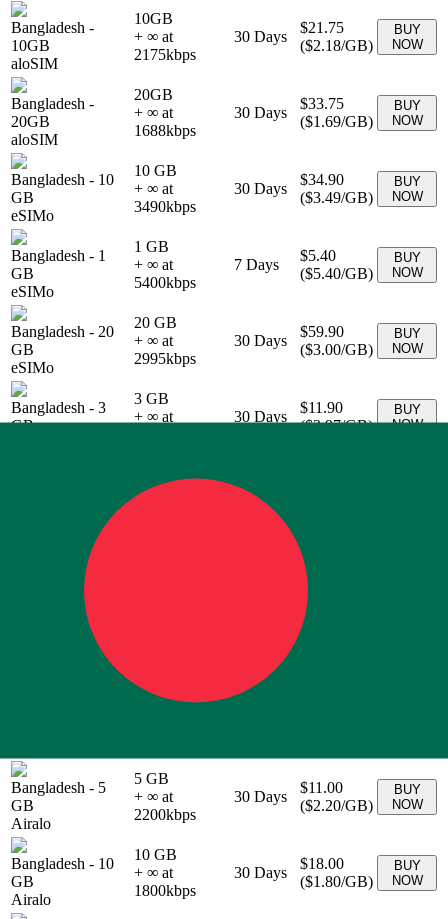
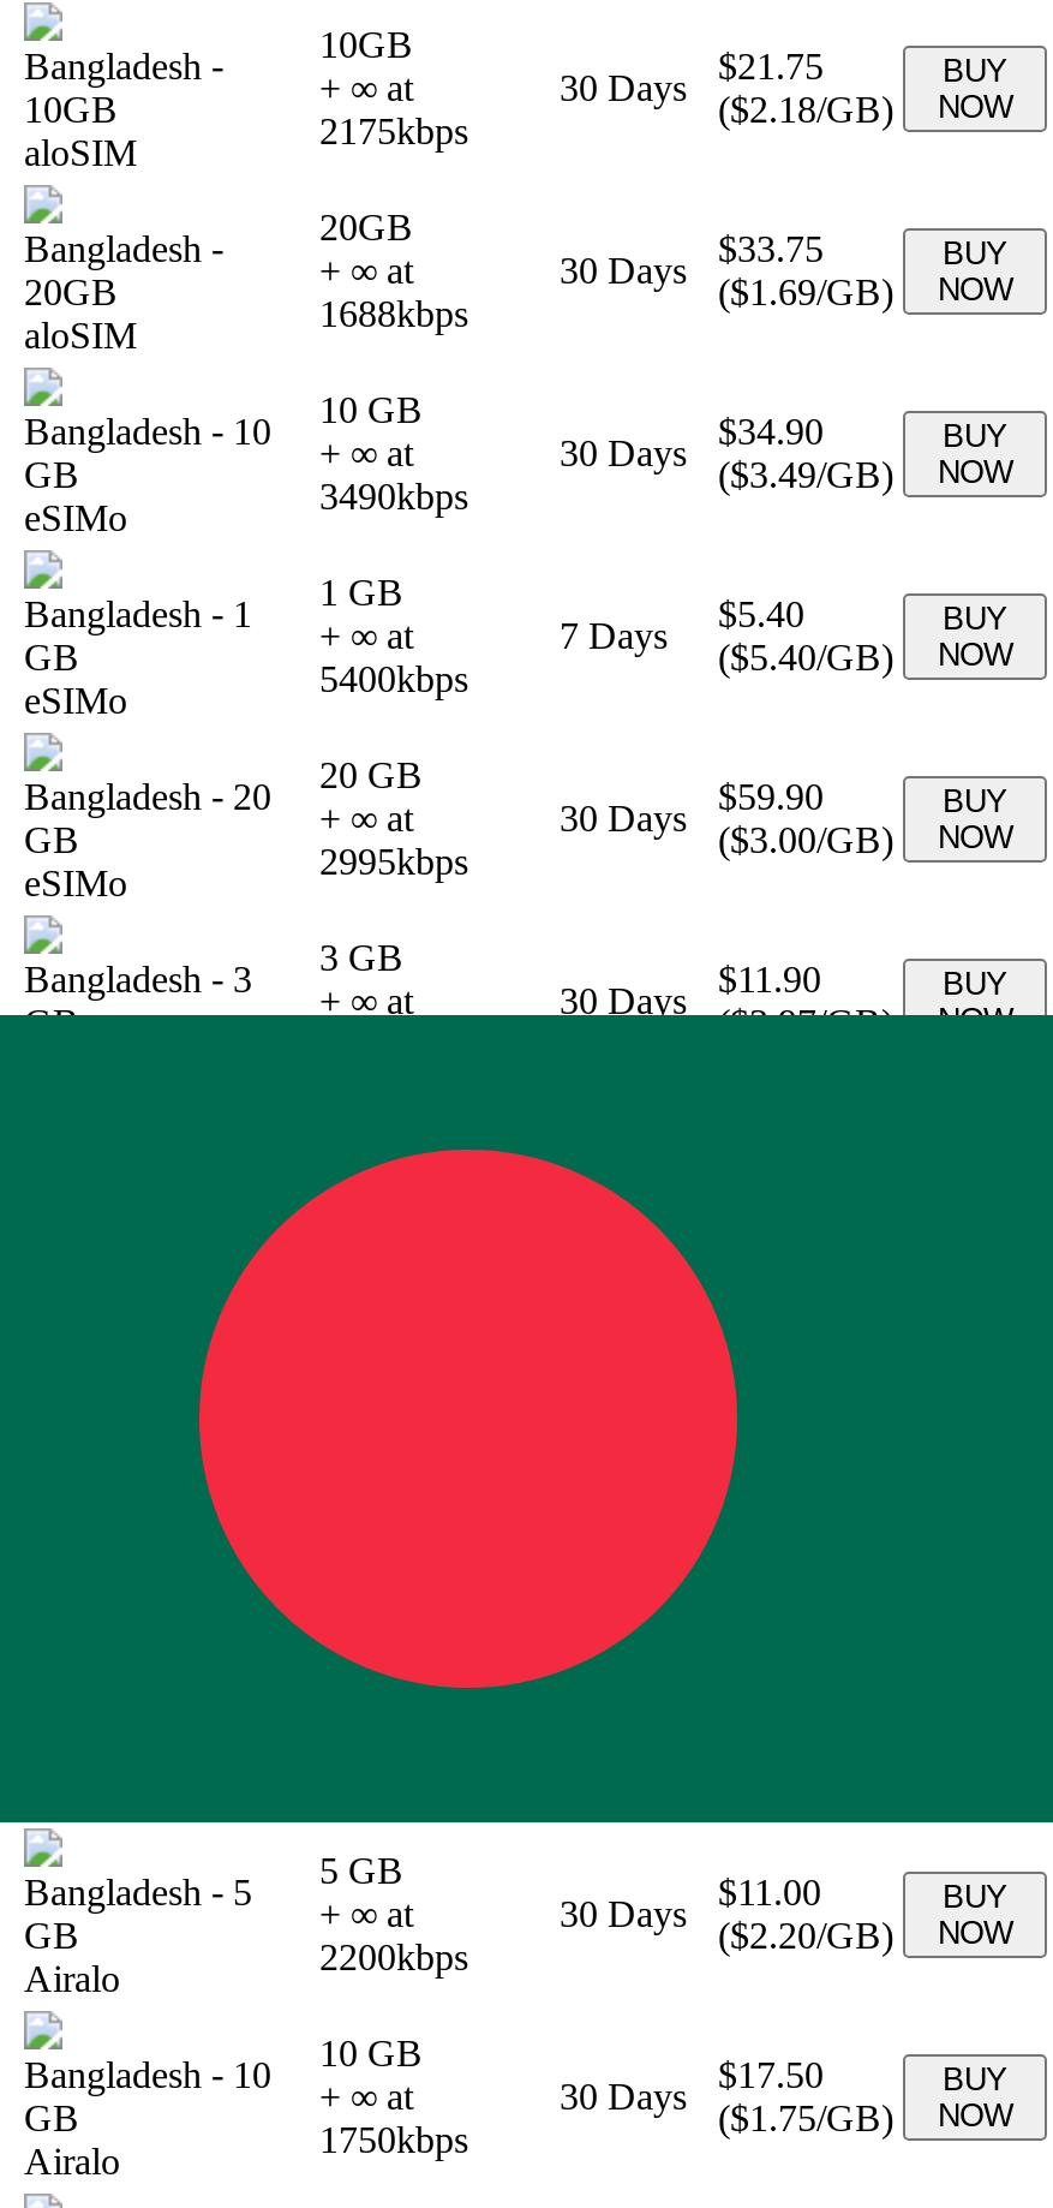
- $18.00
+ $17.50

- ($1.80/GB) NOW
+ ($1.75/GB) NOW

- 1800kbps
+ 1750kbps
